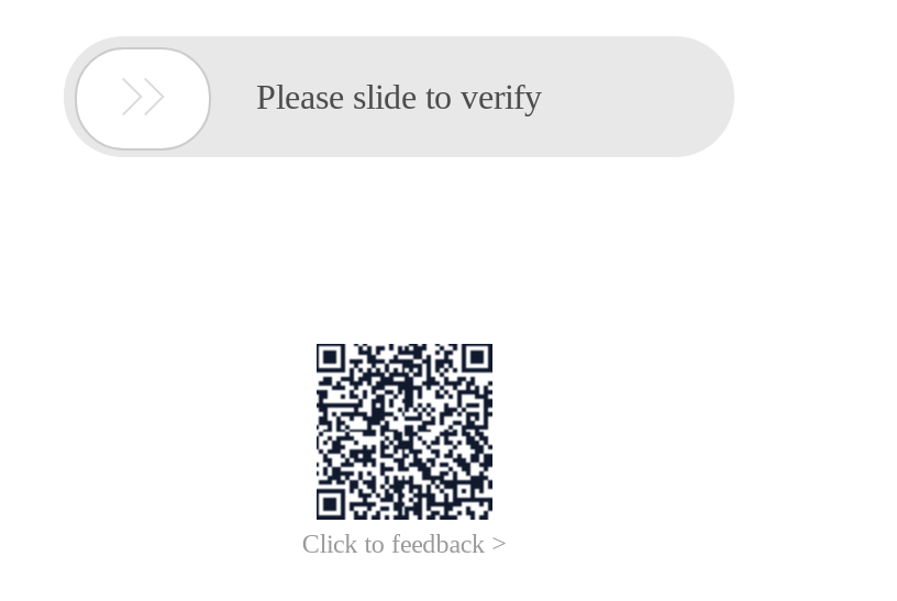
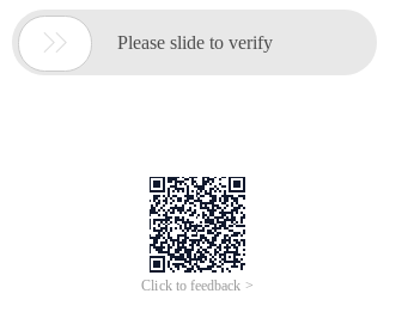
- [image]
+ [image]
